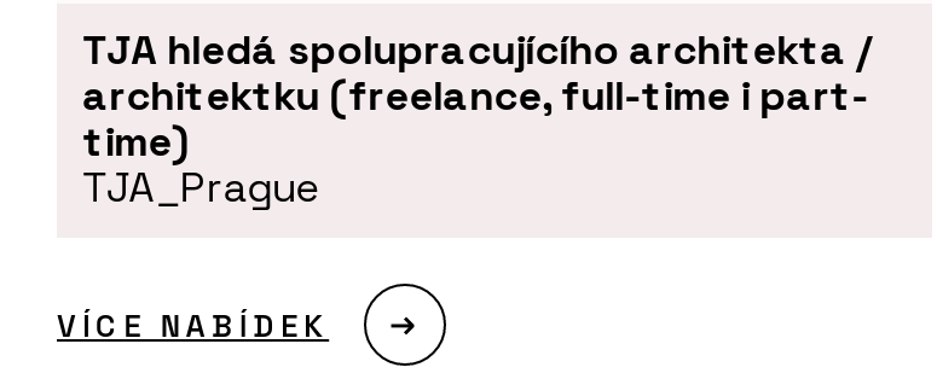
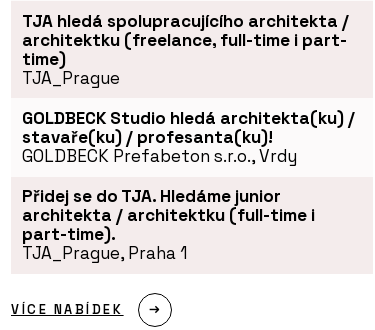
+ GOLDBECK Studio hledá architekta(ku) /
+ stavaře(ku) / profesanta(ku)!
+ GOLDBECK Prefabeton s.r.o., Vrdy
+ Přidej se do TJA. Hledáme junior
+ architekta / architektku (full-time i
+ part-time).
+ TJA_Prague, Praha 1
